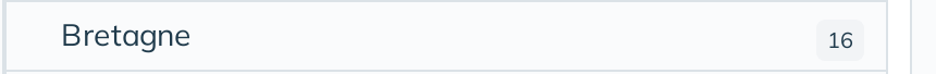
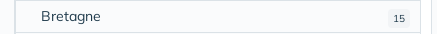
- 16
+ 15
